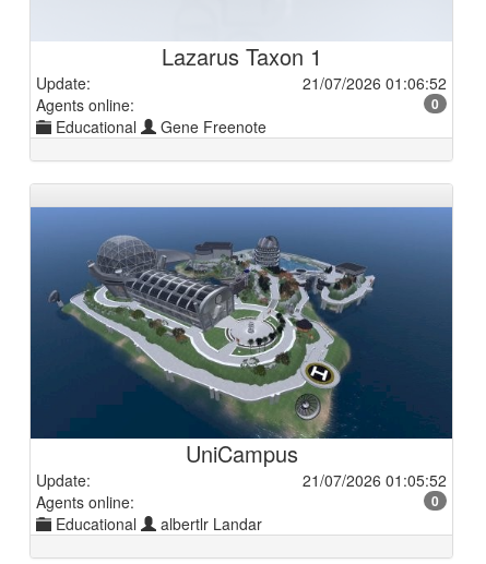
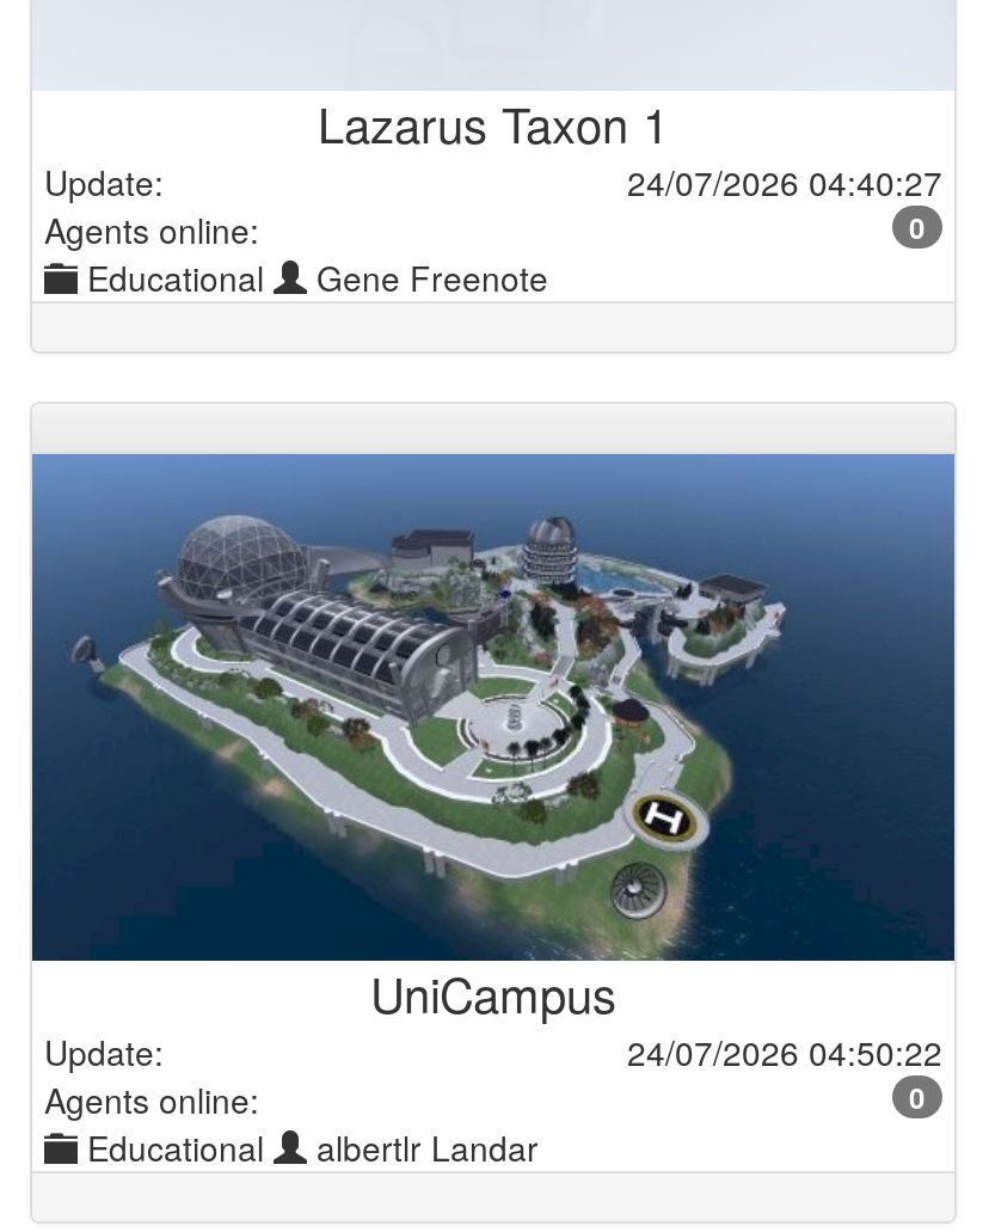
- 21/07/2026 01:06:52
+ 24/07/2026 04:40:27

- 21/07/2026 01:05:52
+ 24/07/2026 04:50:22
